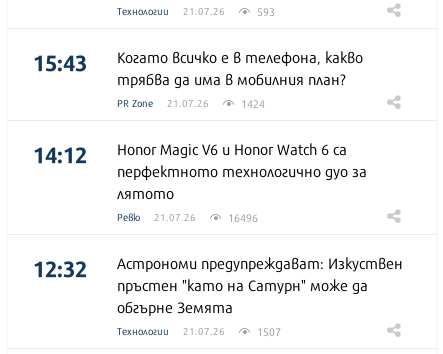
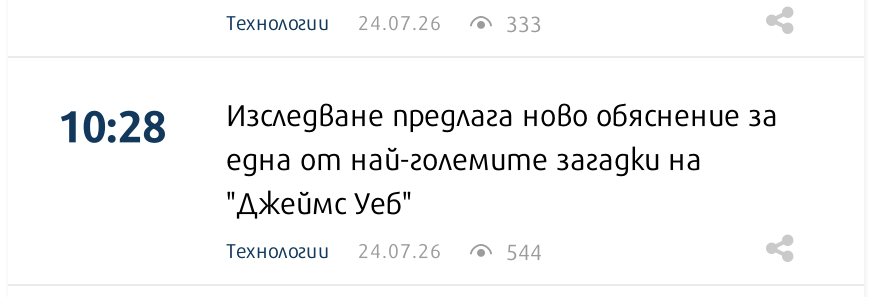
- 21.07.26
- 593
- 15:43
- Когато всичко е в телефона, какво
- трябва да има в мобилния план?
- PR Zone
- 21.07.26
- 1424
- 14:12
- Honor Magic V6 и Honor Watch 6 са
- перфектното технологично дуо за
- лятото
- Ревю
- 21.07.26
- 16496
- 12:32
- Астрономи предупреждават: Изкуствен
- пръстен "като на Сатурн" може да
- обгърне Земята
+ 24.07.26
+ 333
+ 10:28
+ Изследване предлага ново обяснение за
+ една от най-големите загадки на
+ "Джеймс Уеб"

- 21.07.26
- 1507
+ 24.07.26
+ 544
